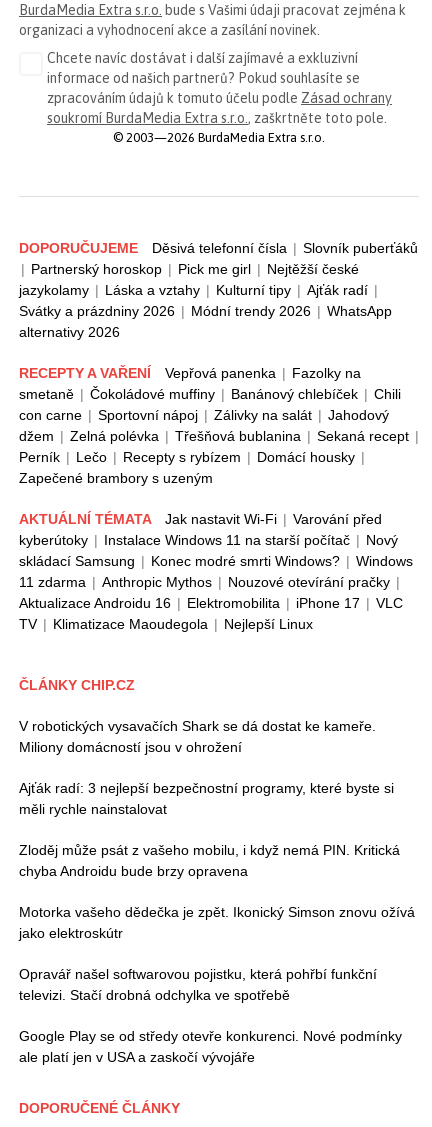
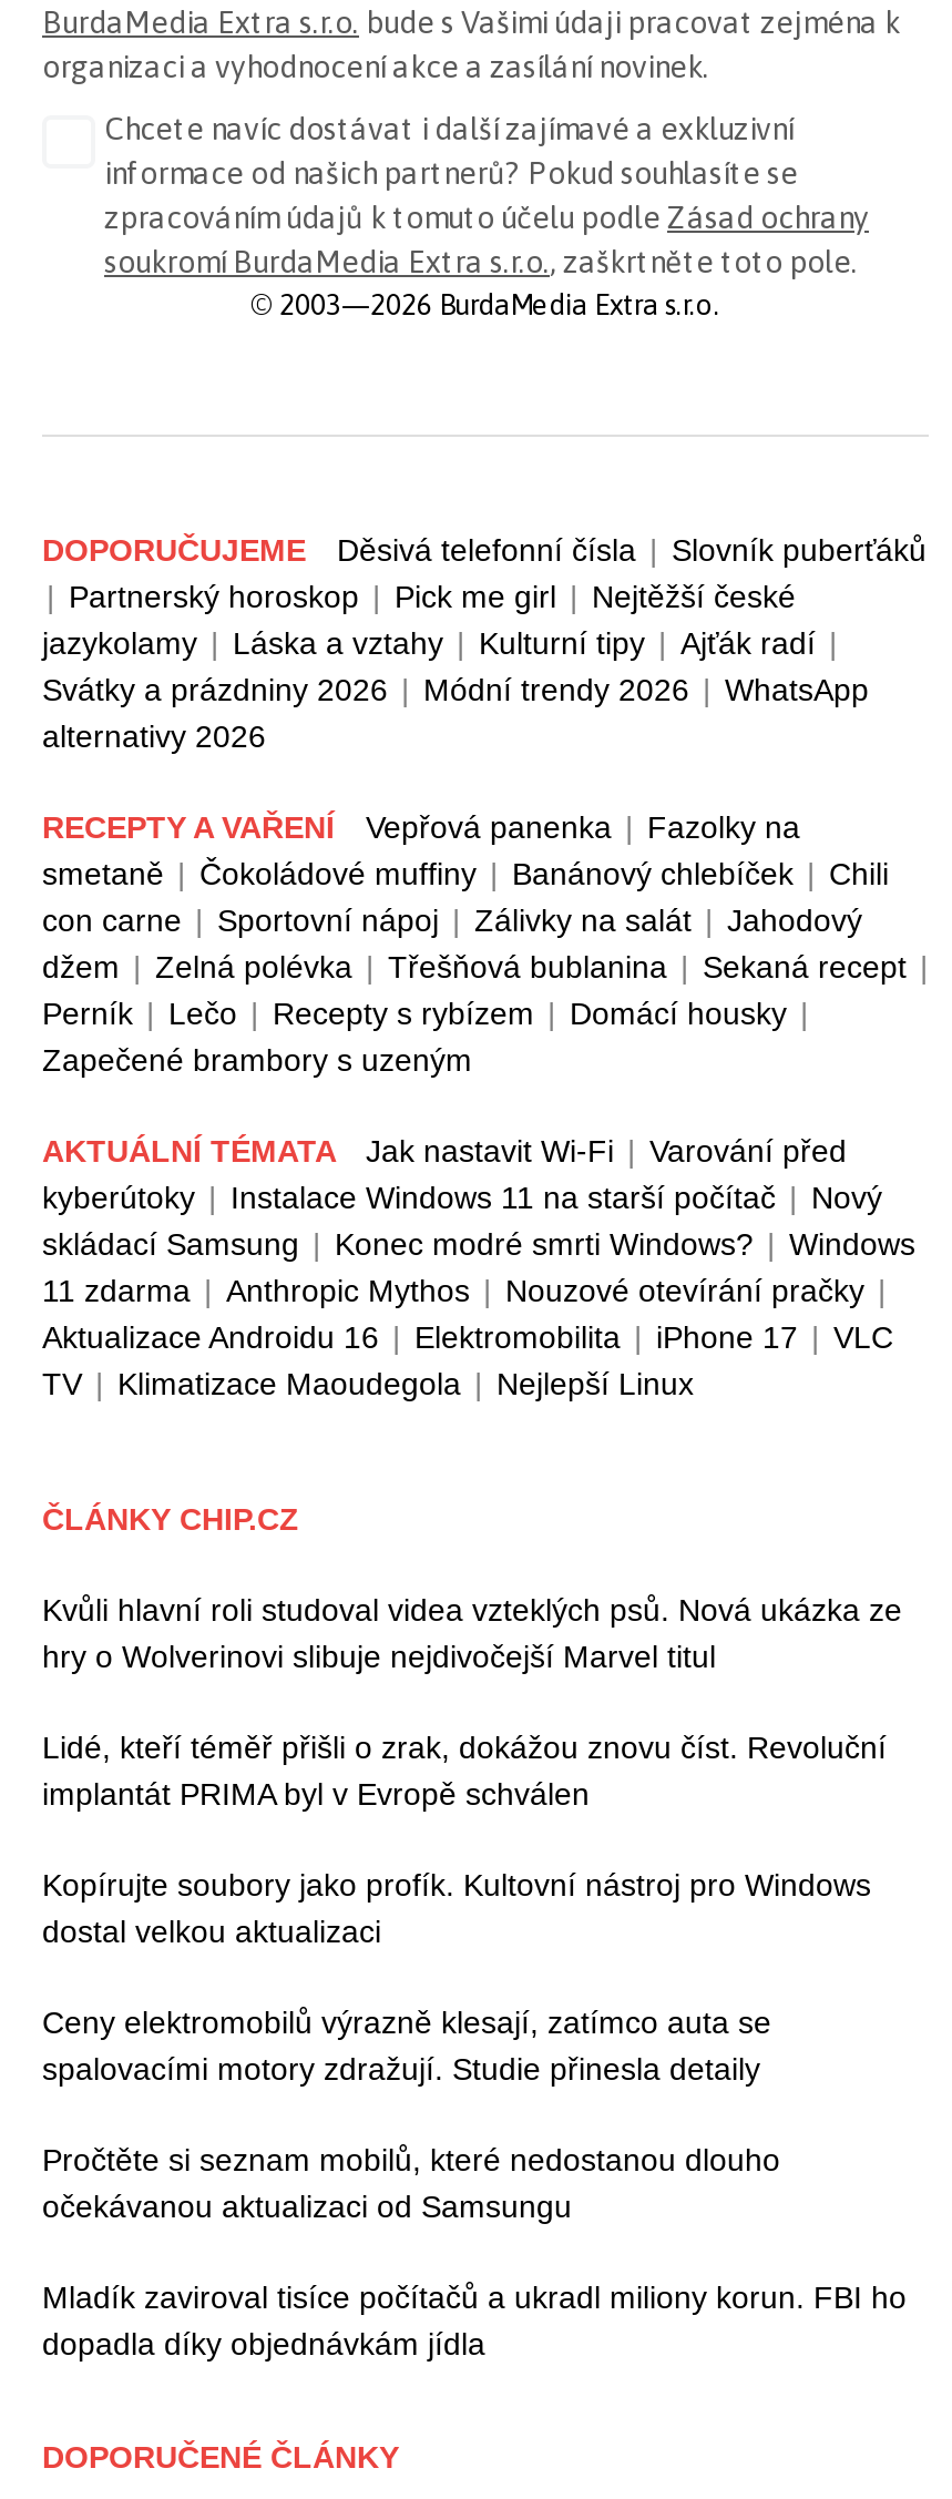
- V robotických vysavačích Shark se dá dostat ke kameře.
- Miliony domácností jsou v ohrožení
+ Kvůli hlavní roli studoval videa vzteklých psů. Nová ukázka ze
+ hry o Wolverinovi slibuje nejdivočejší Marvel titul

- Ajťák radí: 3 nejlepší bezpečnostní programy, které byste si
- měli rychle nainstalovat
+ Lidé, kteří téměř přišli o zrak, dokážou znovu číst. Revoluční
+ implantát PRIMA byl v Evropě schválen

- Zloděj může psát z vašeho mobilu, i když nemá PIN. Kritická
- chyba Androidu bude brzy opravena
+ Kopírujte soubory jako profík. Kultovní nástroj pro Windows
+ dostal velkou aktualizaci

- Motorka vašeho dědečka je zpět. Ikonický Simson znovu ožívá
- jako elektroskútr
+ Ceny elektromobilů výrazně klesají, zatímco auta se
+ spalovacími motory zdražují. Studie přinesla detaily

- Opravář našel softwarovou pojistku, která pohřbí funkční
- televizi. Stačí drobná odchylka ve spotřebě
+ Pročtěte si seznam mobilů, které nedostanou dlouho
+ očekávanou aktualizaci od Samsungu

- Google Play se od středy otevře konkurenci. Nové podmínky
- ale platí jen v USA a zaskočí vývojáře
+ Mladík zaviroval tisíce počítačů a ukradl miliony korun. FBI ho
+ dopadla díky objednávkám jídla
